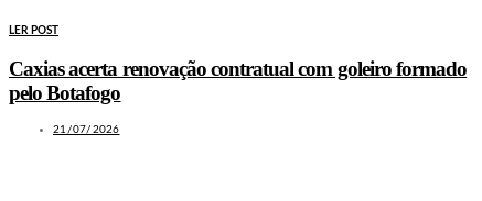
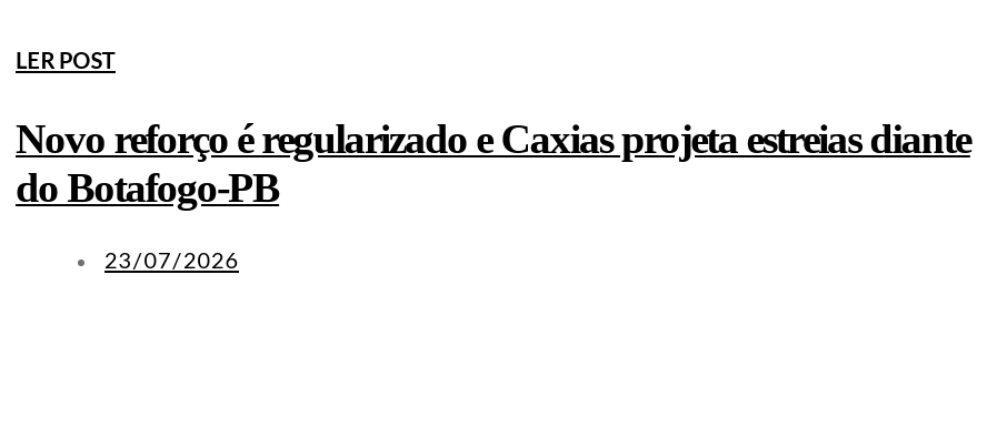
- Caxias acerta renovação contratual com goleiro formado
- pelo Botafogo
+ Novo reforço é regularizado e Caxias projeta estreias diante
+ do Botafogo-PB

- 21/07/2026
+ 23/07/2026
